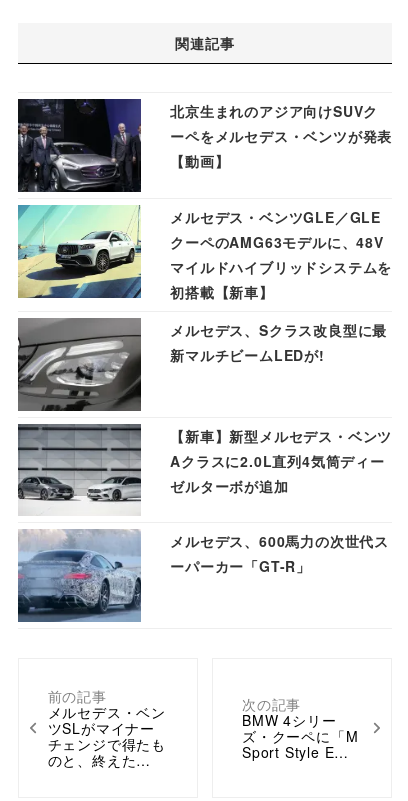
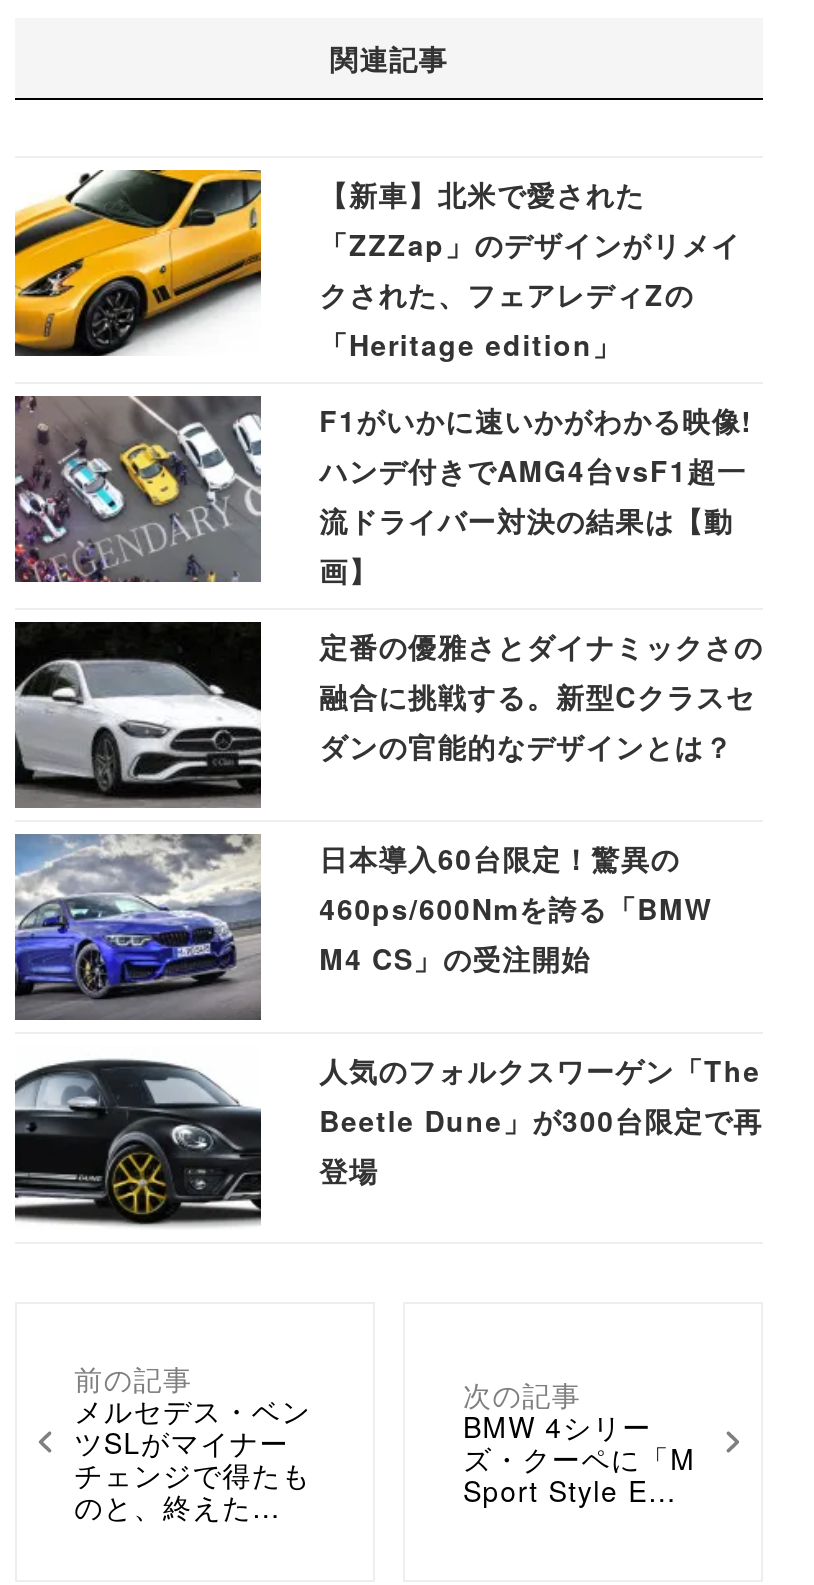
- [image]
- 北京生まれのアジア向けSUVク
- ーペをメルセデス・ベンツが発表
- 【動画】
+ [image]
+ 【新車】北米で愛された
+ 「ZZZap」のデザインがリメイ
+ クされた、フェアレディZの
+ 「Heritage edition」

- [image]
- メルセデス・ベンツGLE／GLE
- クーペのAMG63モデルに、48V
- マイルドハイブリッドシステムを
- 初搭載【新車】
+ [image]
+ F1がいかに速いかがわかる映像!
+ ハンデ付きでAMG4台vsF1超一
+ 流ドライバー対決の結果は【動
+ 画】

- [image]
- メルセデス、Sクラス改良型に最
- 新マルチビームLEDが!
+ [image]
+ 定番の優雅さとダイナミックさの
+ 融合に挑戦する。新型Cクラスセ
+ ダンの官能的なデザインとは？

- [image]
- 【新車】新型メルセデス・ベンツ
- Aクラスに2.0L直列4気筒ディー
- ゼルターボが追加
+ [image]
+ 日本導入60台限定！驚異の
+ 460ps/600Nmを誇る「BMW
+ M4 CS」の受注開始

- [image]
- メルセデス、600馬力の次世代ス
- ーパーカー「GT-R」
+ [image]
+ 人気のフォルクスワーゲン「The
+ Beetle Dune」が300台限定で再
+ 登場
